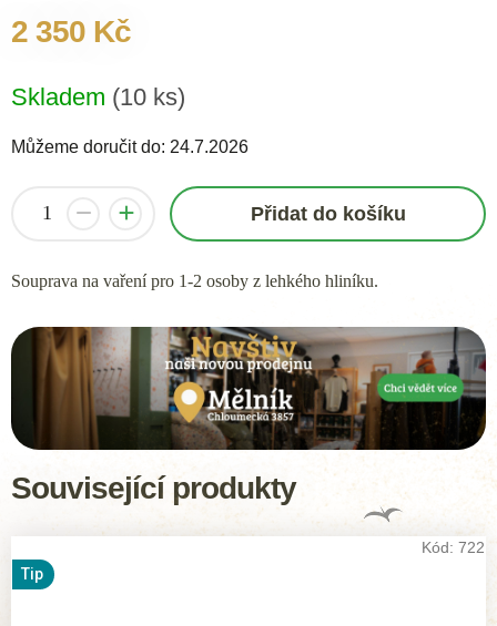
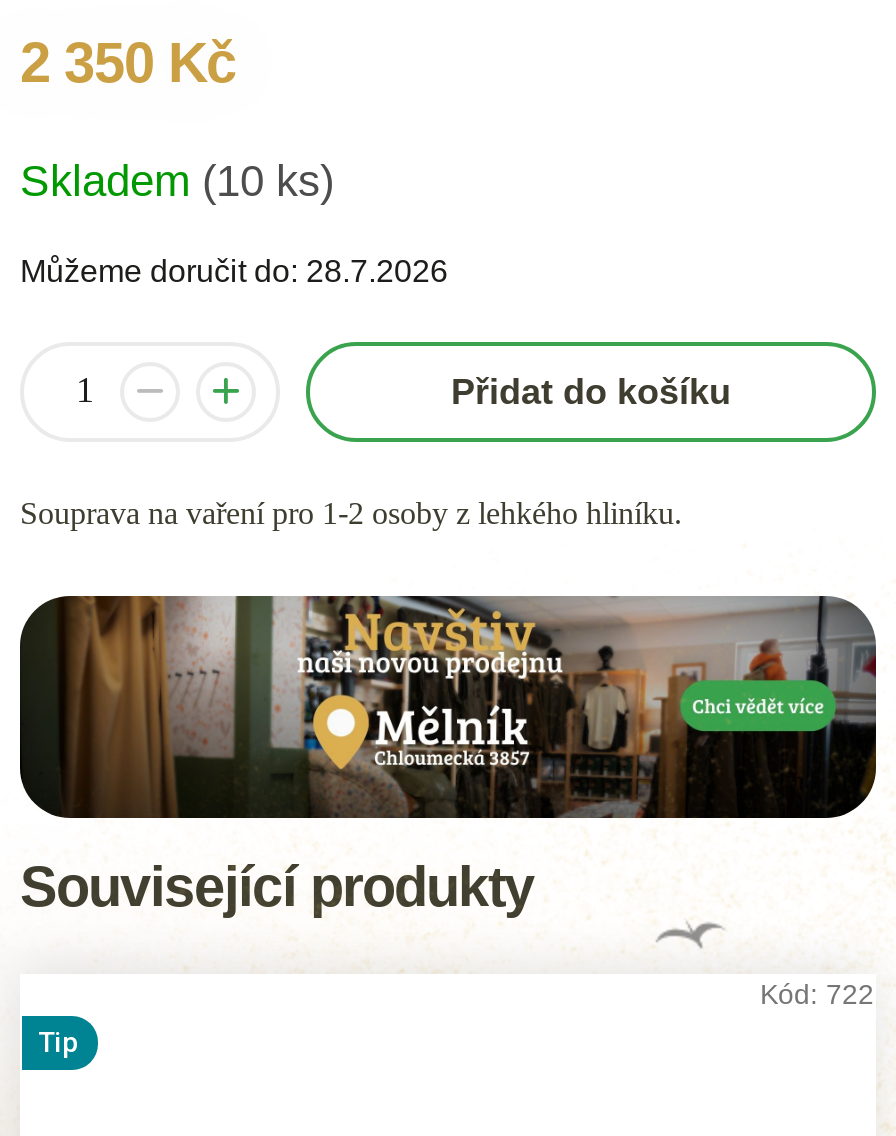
- Můžeme doručit do: 24.7.2026
+ Můžeme doručit do: 28.7.2026
